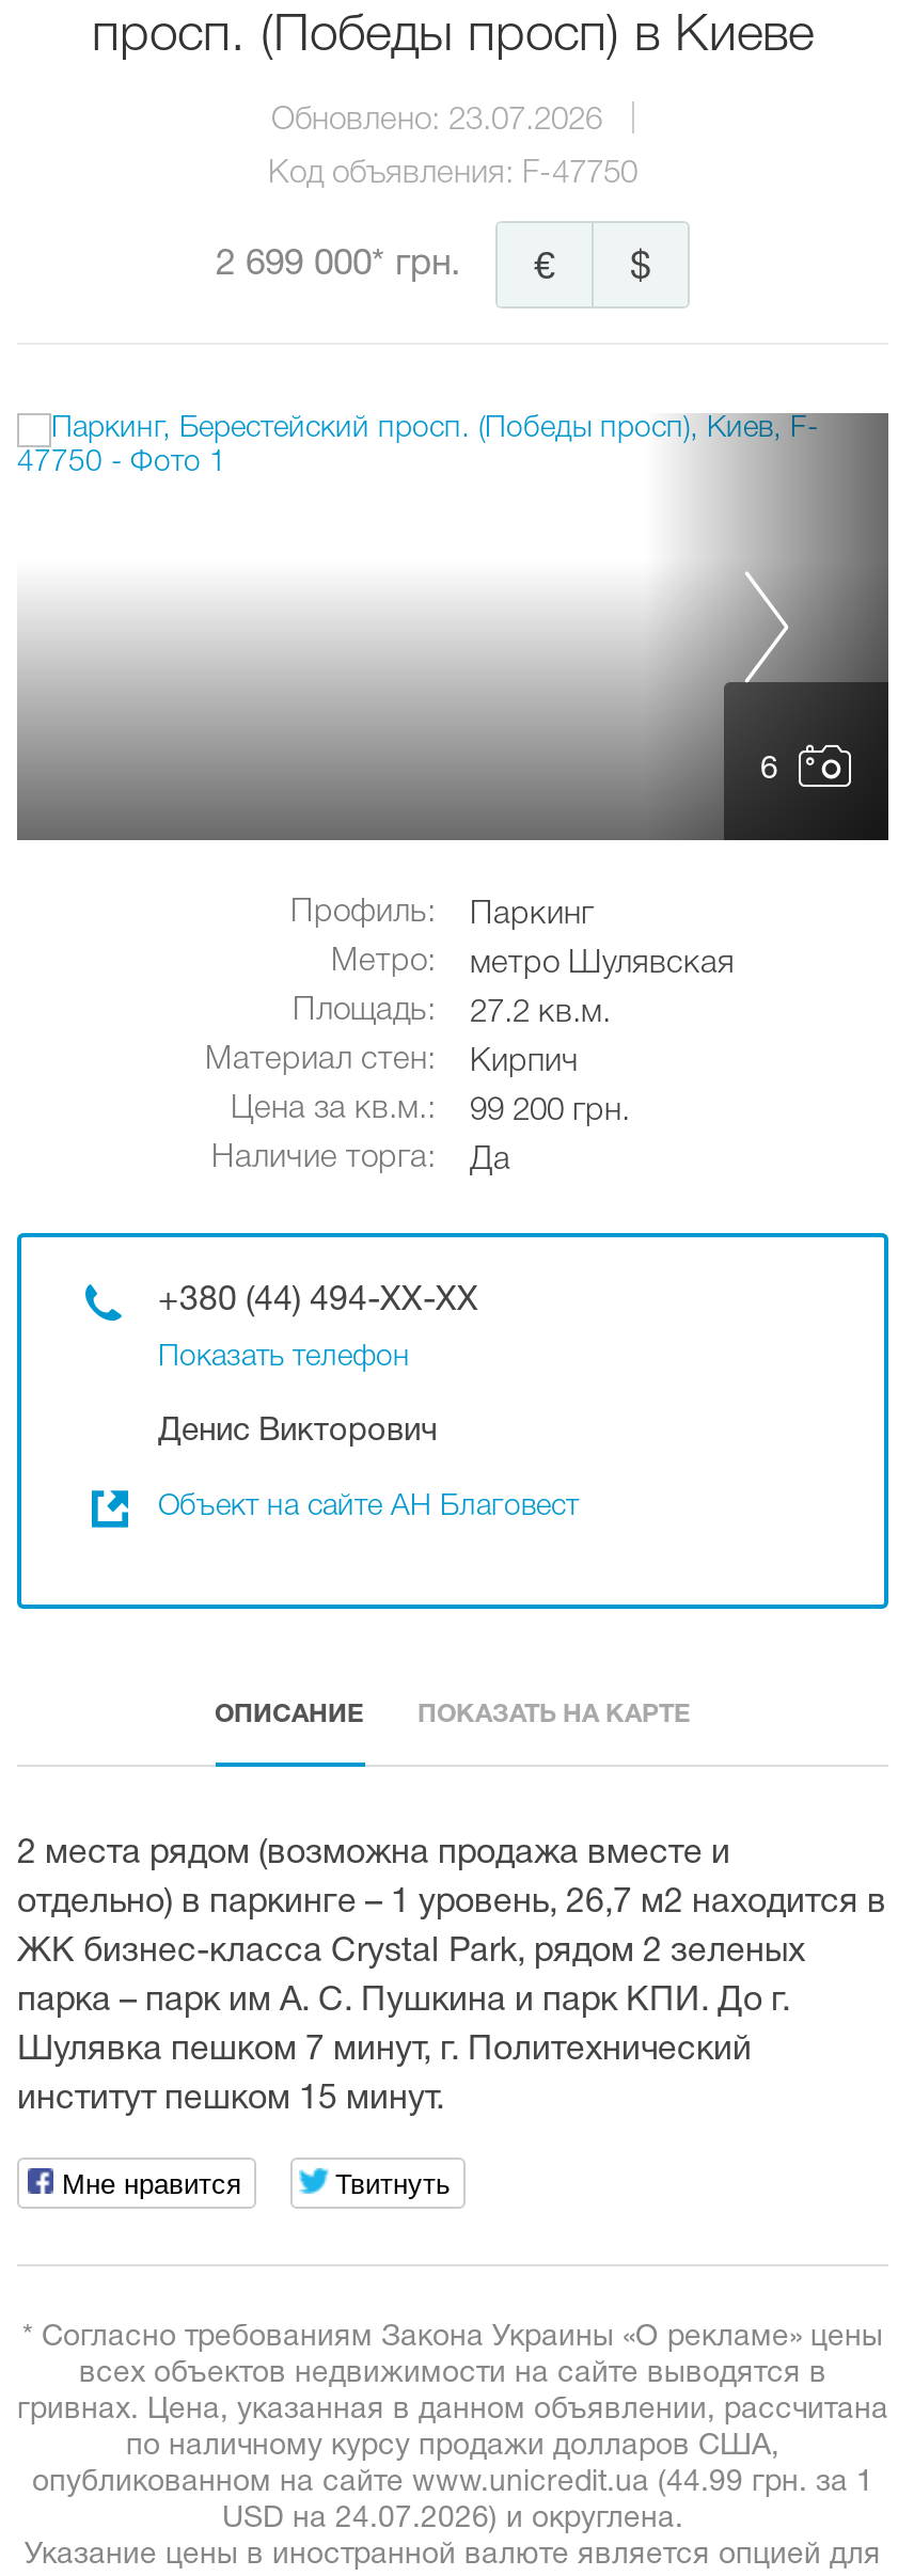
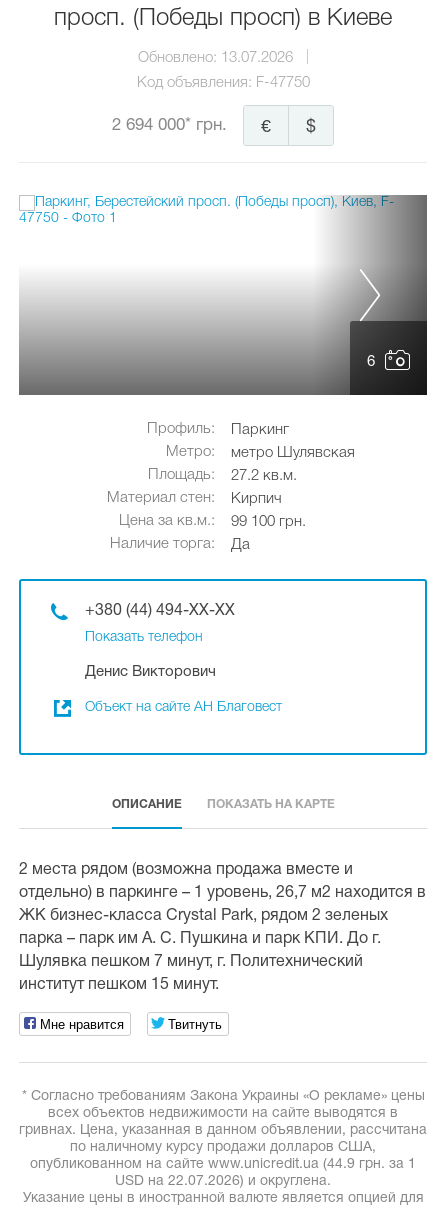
- Обновлено: 23.07.2026
+ Обновлено: 13.07.2026

- 2 699 000* грн.
+ 2 694 000* грн.

- Цена за кв.м.: 99 200 грн.
+ Цена за кв.м.: 99 100 грн.

- опубликованном на сайте www.unicredit.ua (44.99 грн. за 1
+ опубликованном на сайте www.unicredit.ua (44.9 грн. за 1

- USD на 24.07.2026) и округлена.
+ USD на 22.07.2026) и округлена.
